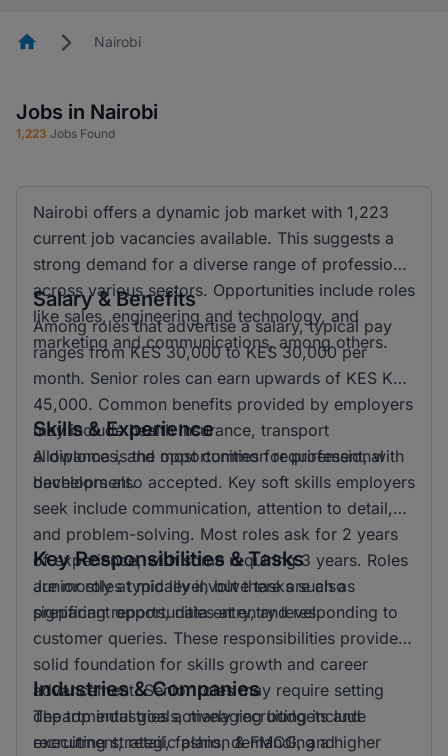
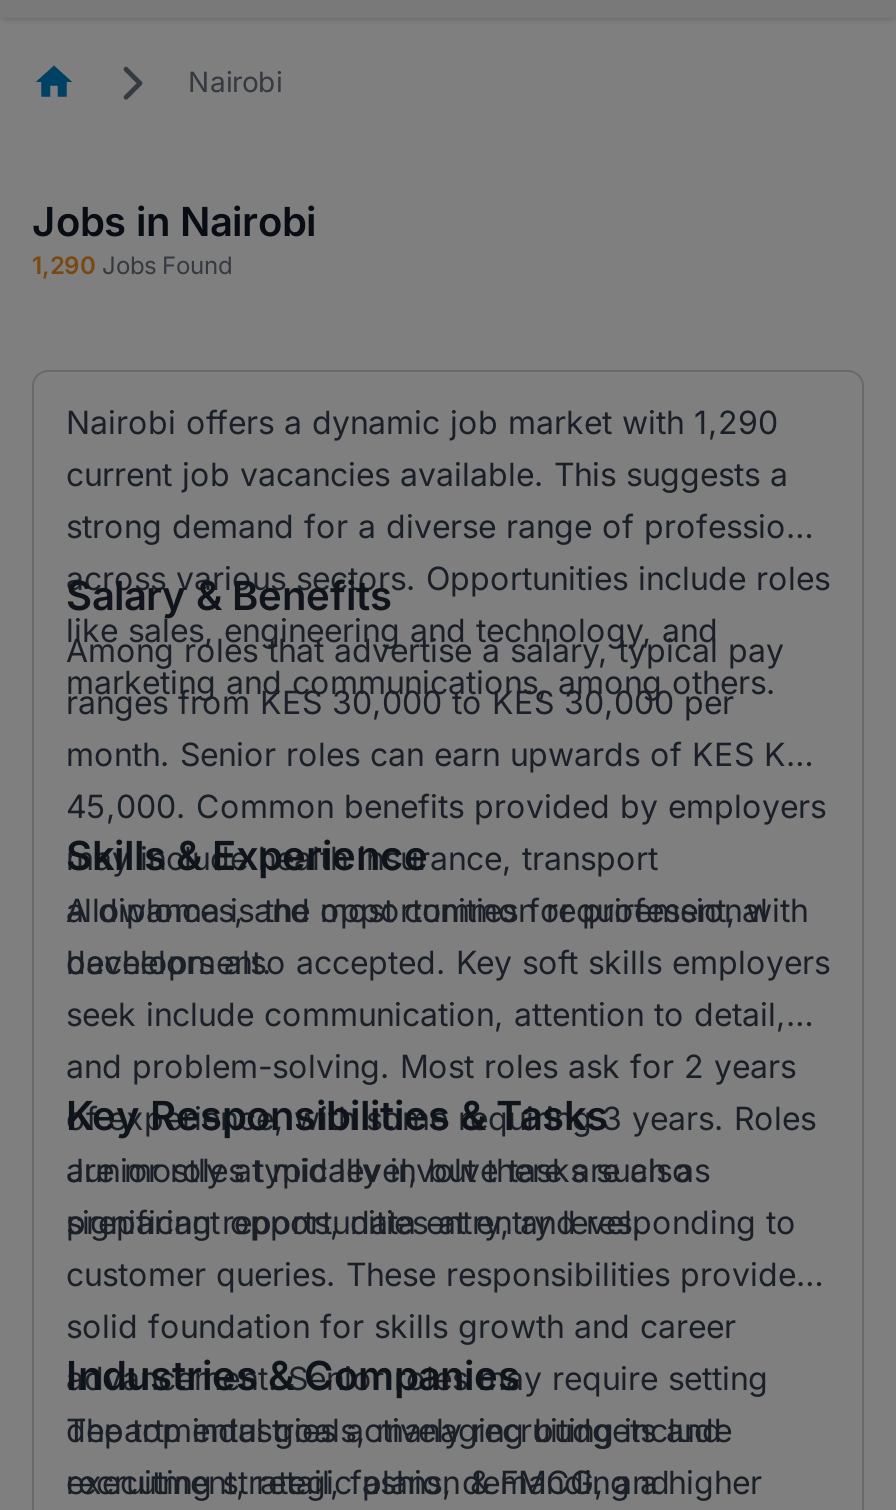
- 1,223 Jobs Found
+ 1,290 Jobs Found

- Nairobi offers a dynamic job market with 1,223
+ Nairobi offers a dynamic job market with 1,290
